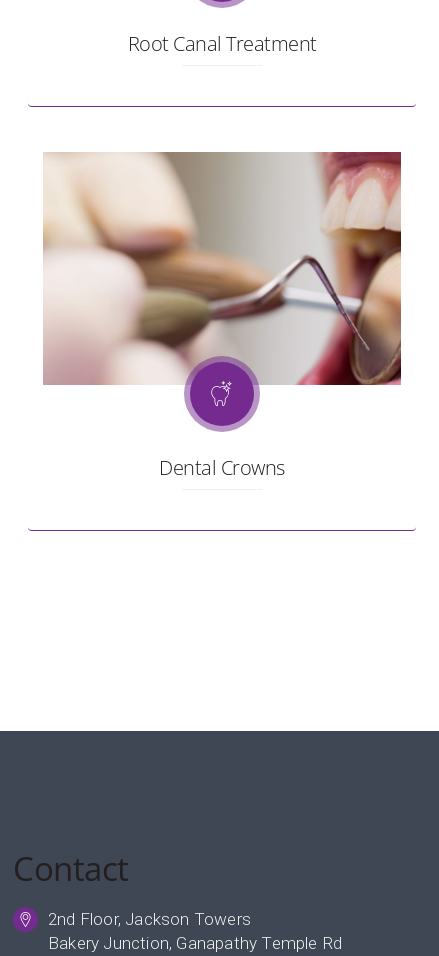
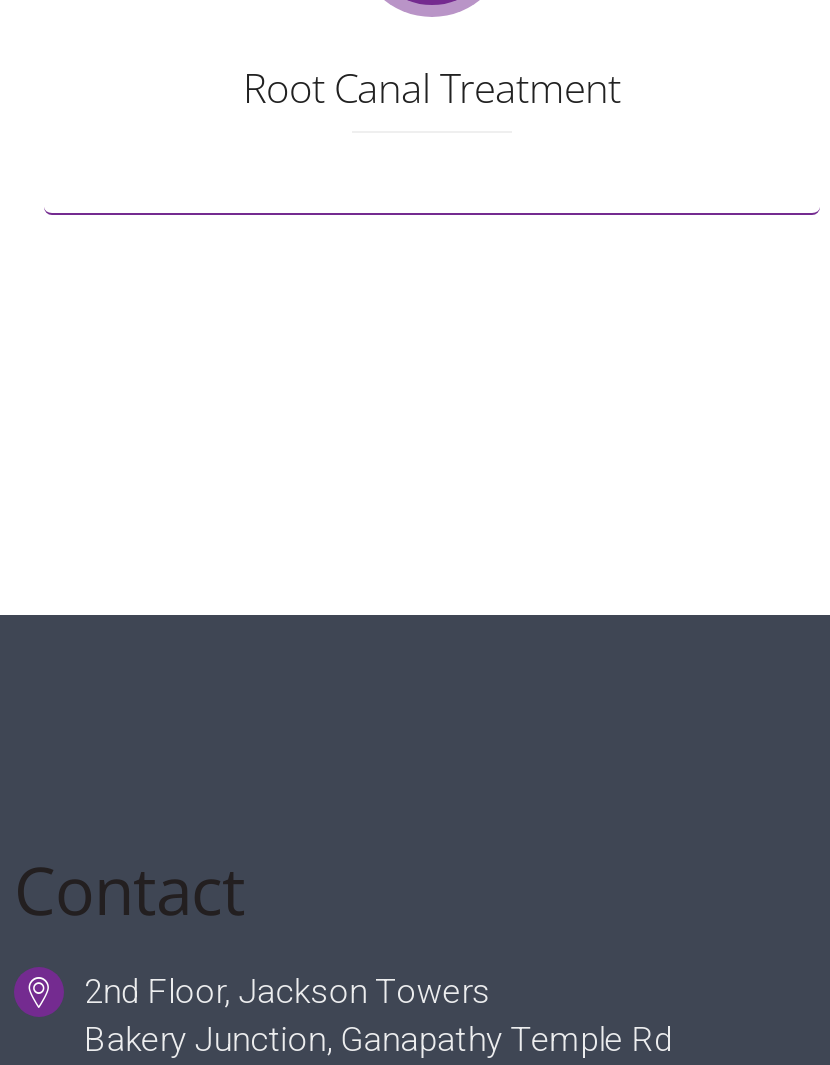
- [image]
- Dental Crowns
